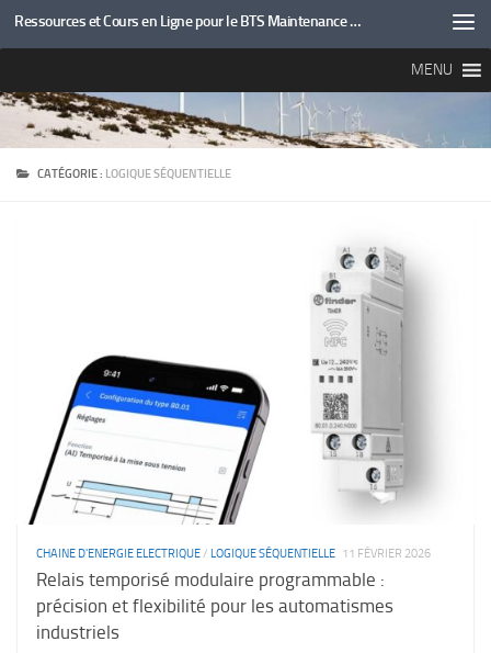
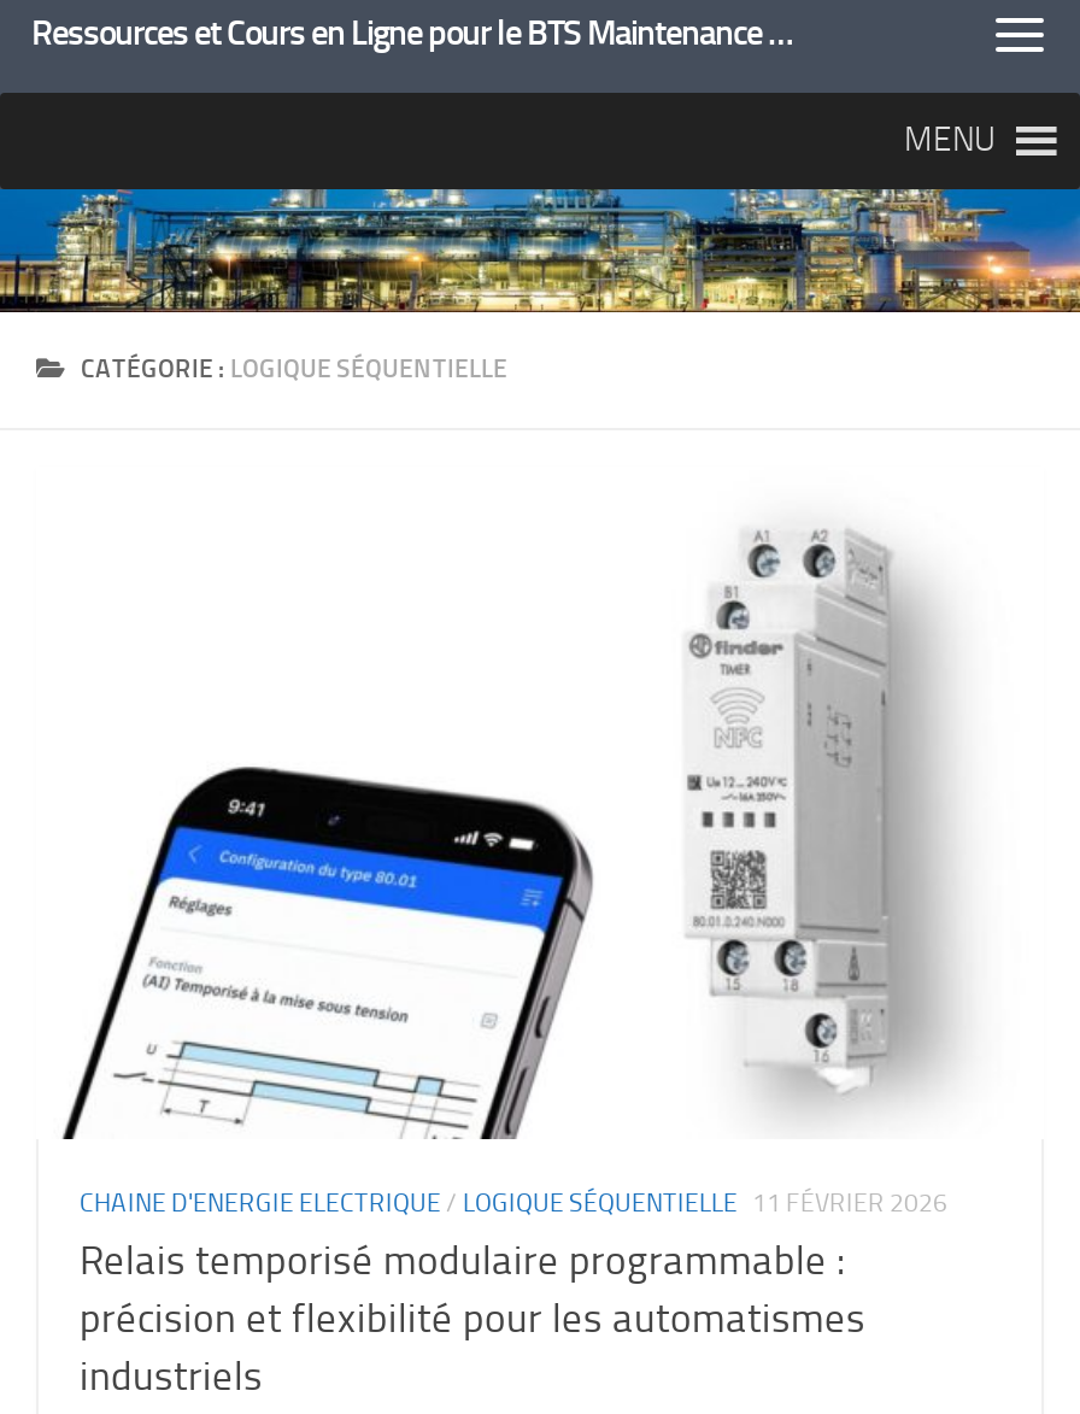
- [image]
+ [image]
